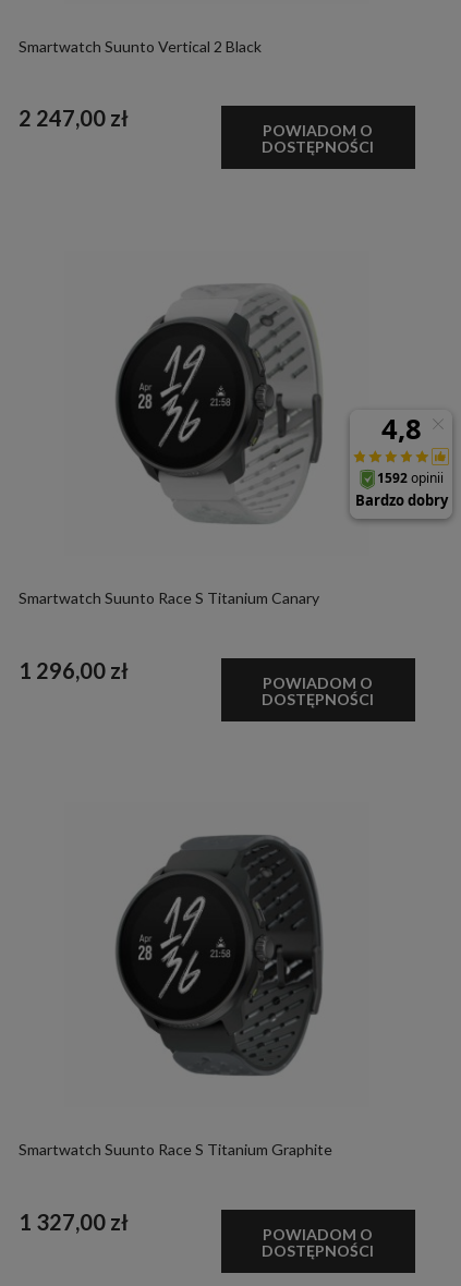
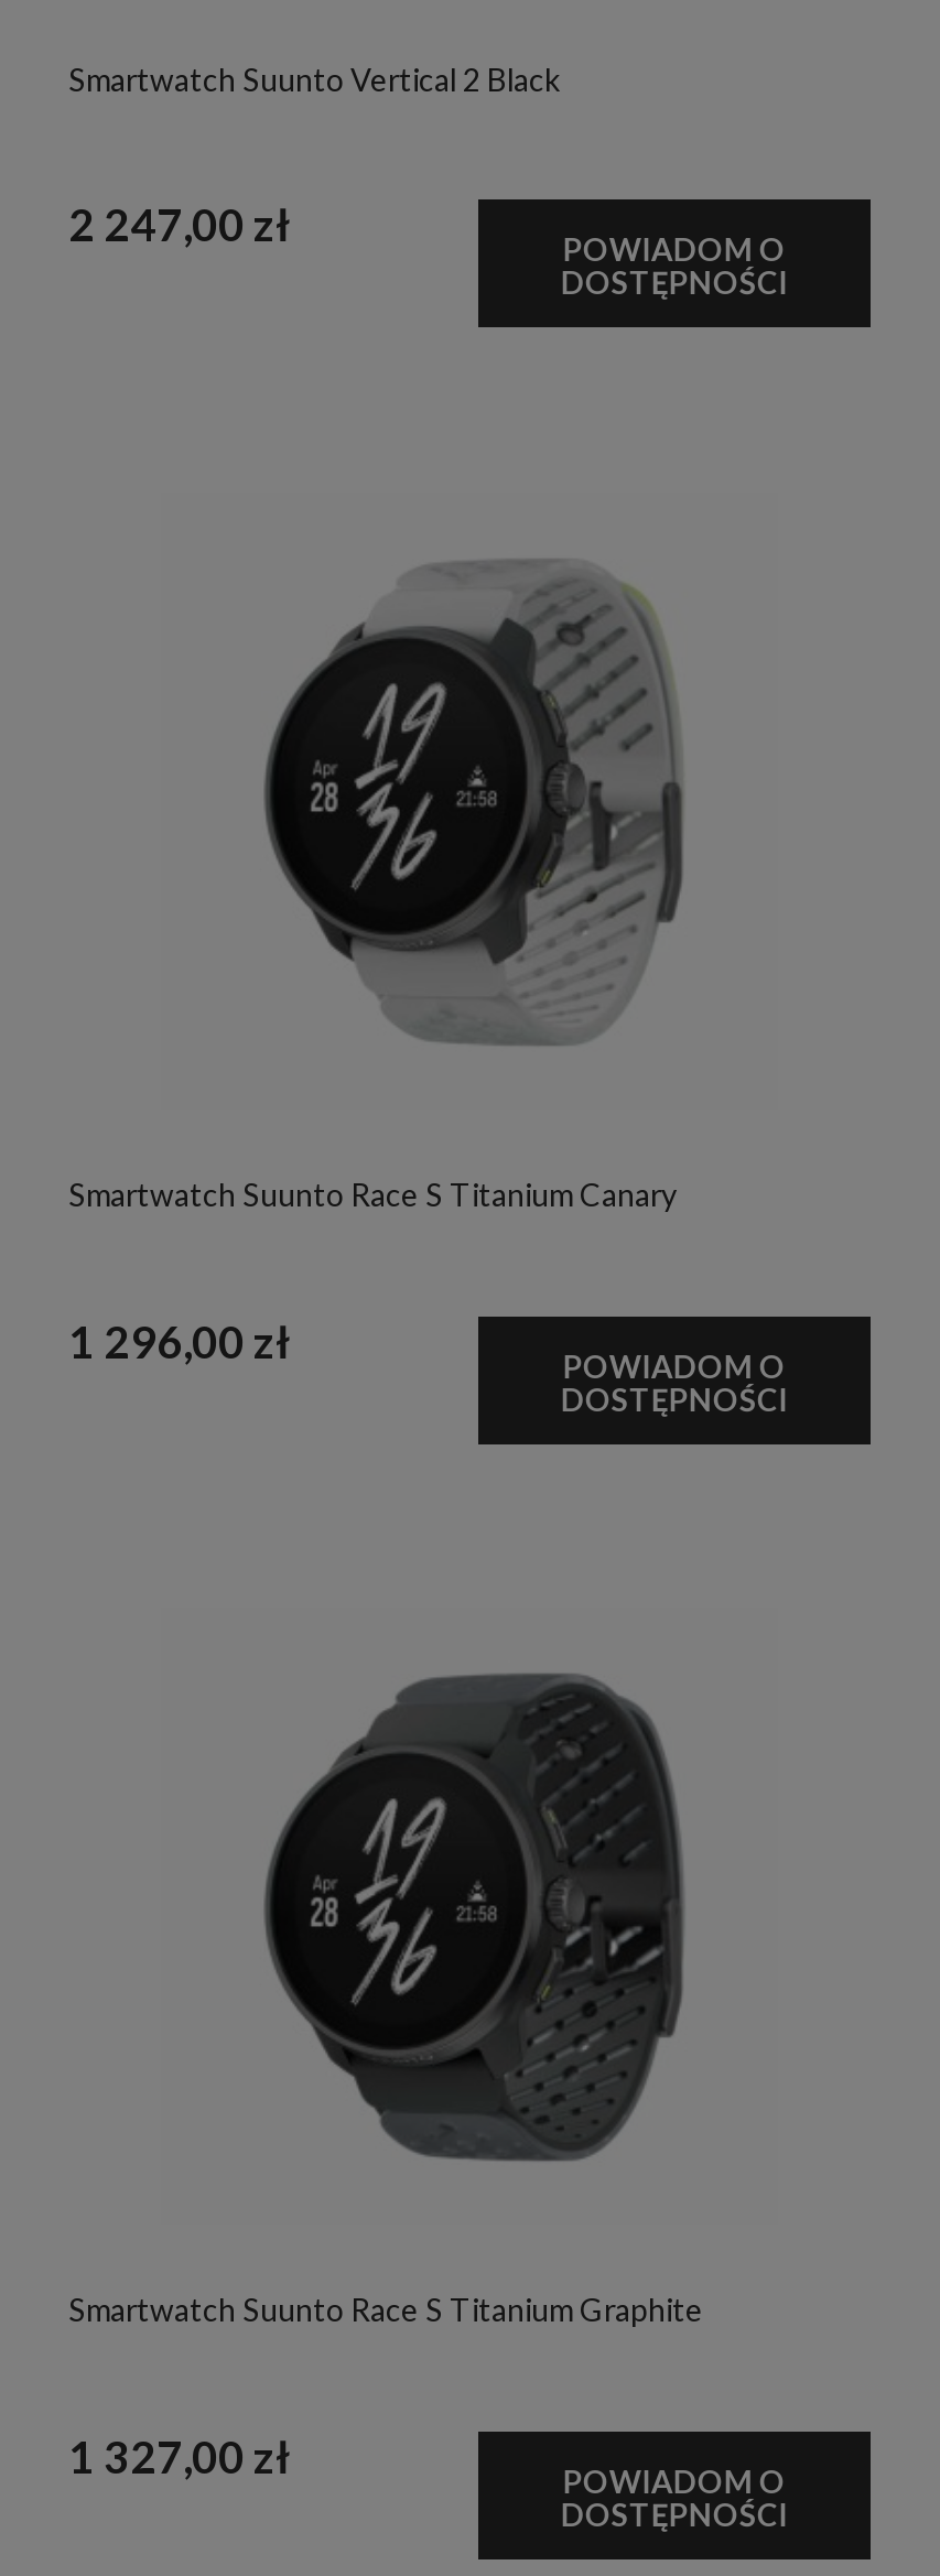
- [image]
